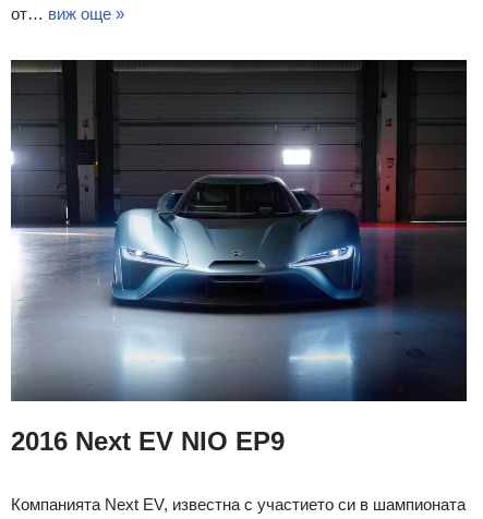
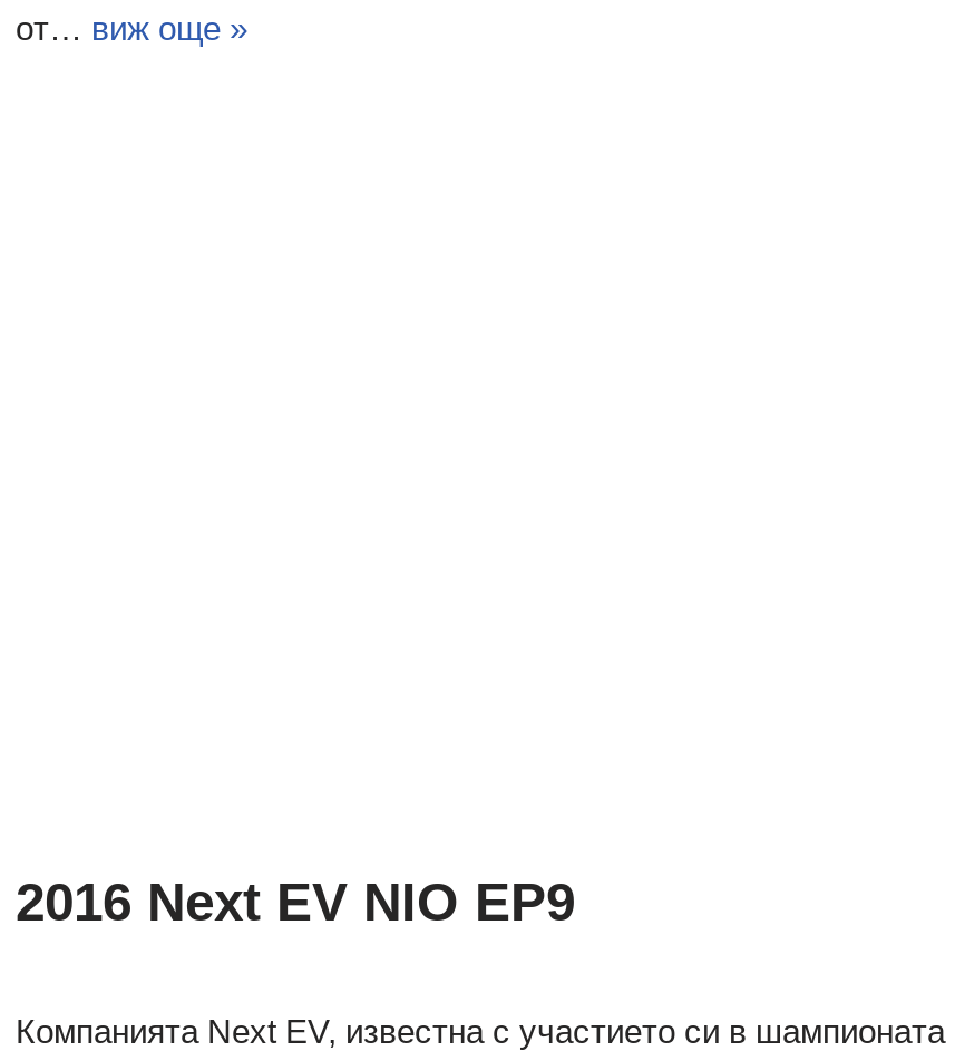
- [image]
